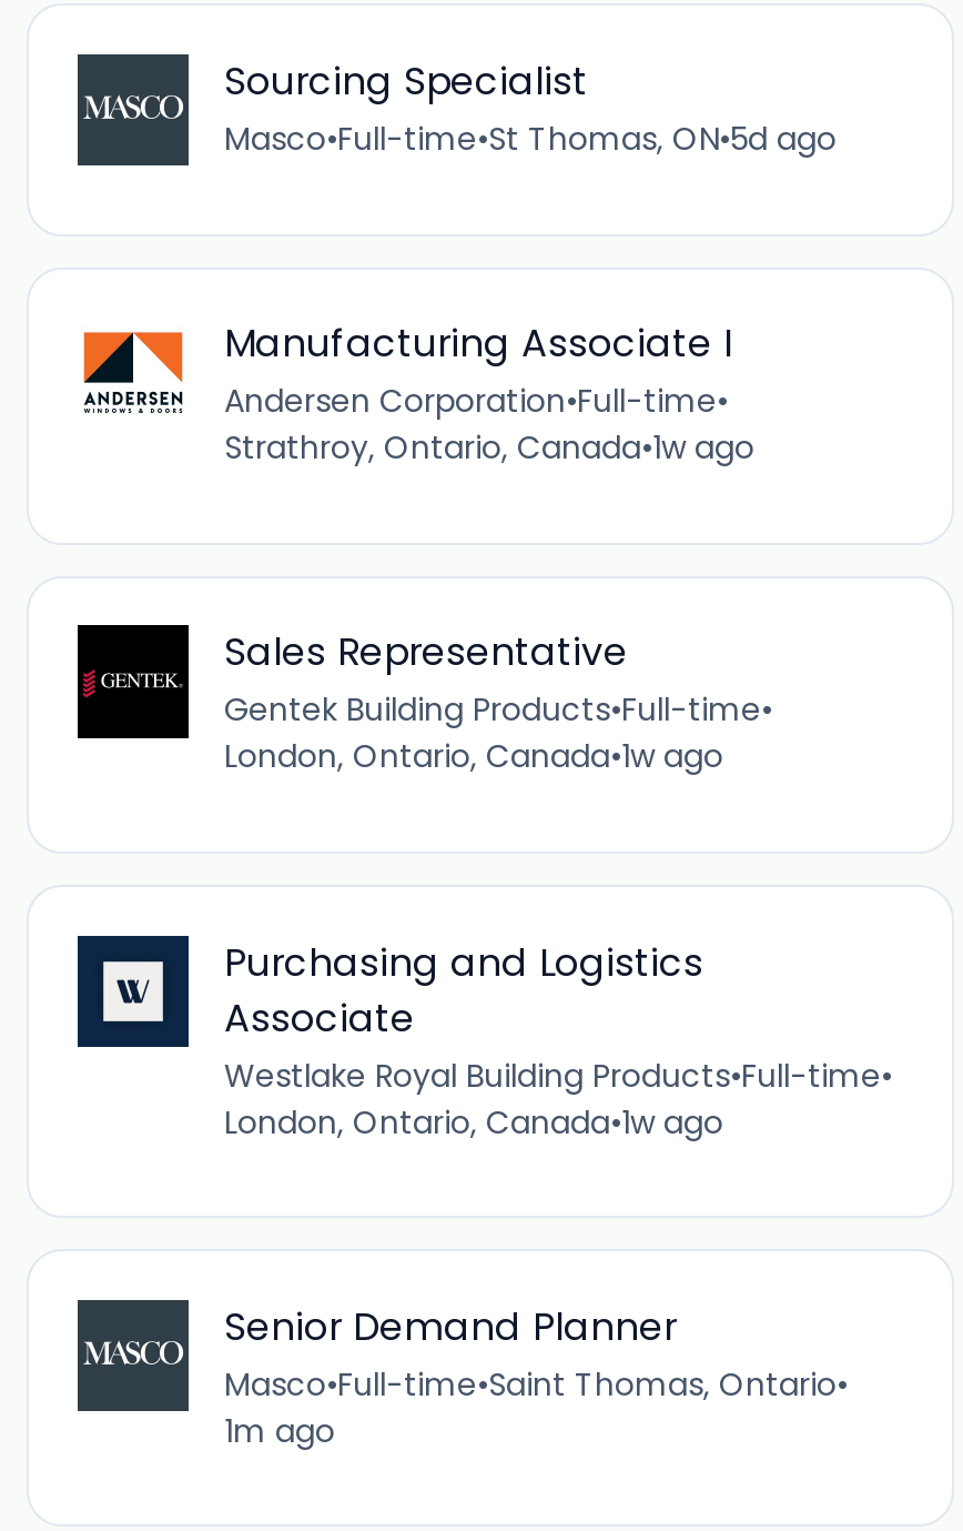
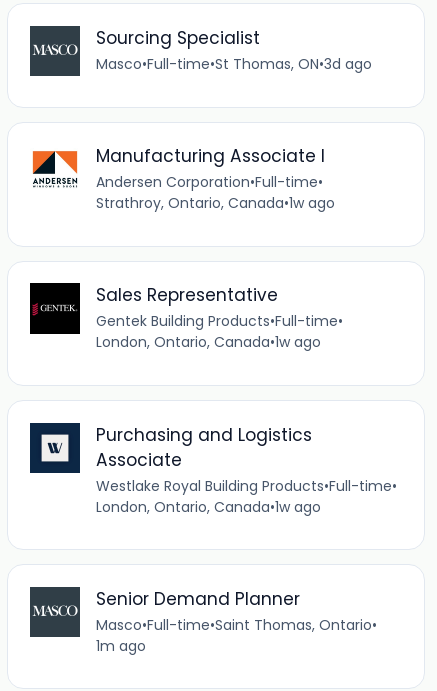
- Masco•Full-time•St Thomas, ON•5d ago
+ Masco•Full-time•St Thomas, ON•3d ago
